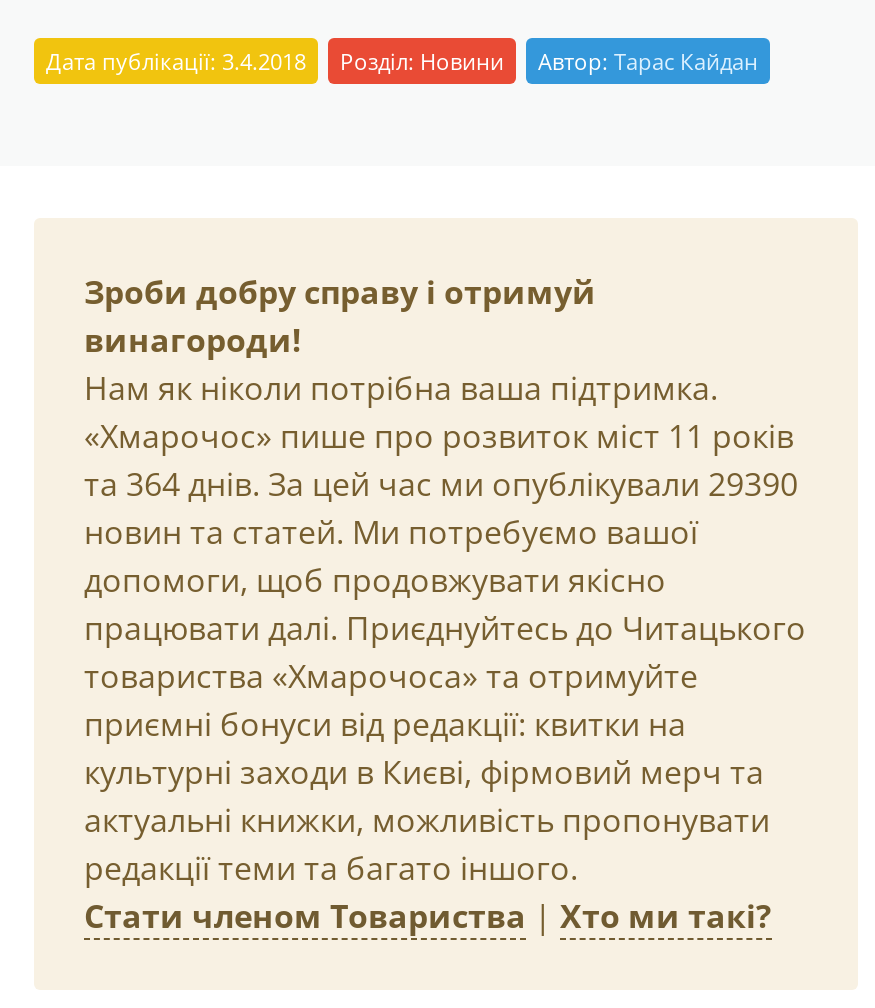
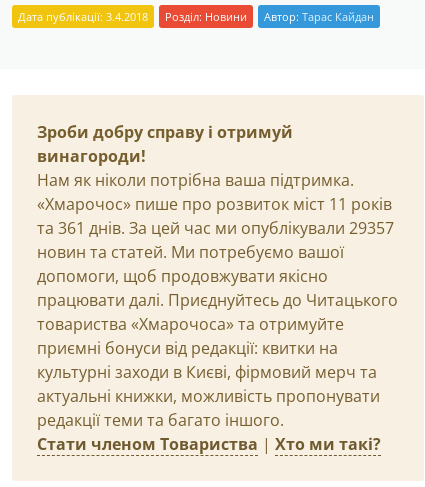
- та 364 днів. За цей час ми опублікували 29390
+ та 361 днів. За цей час ми опублікували 29357
